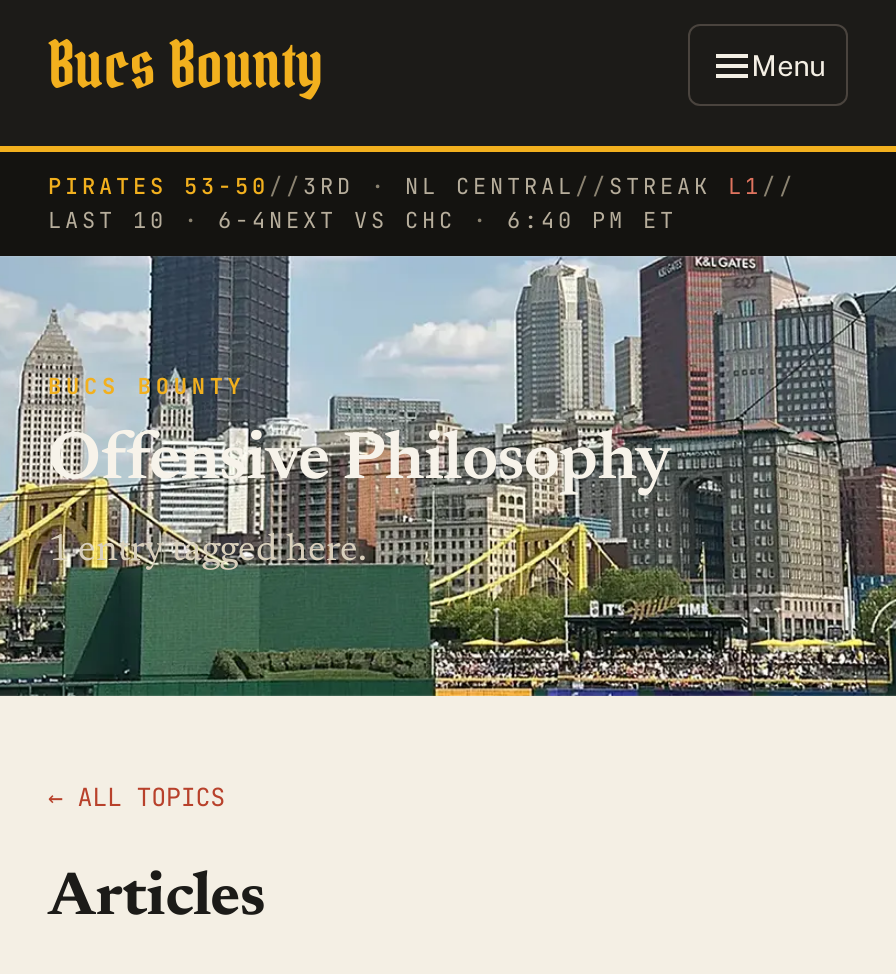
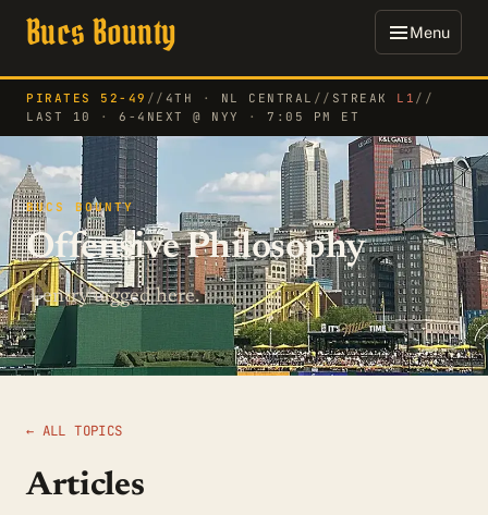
- PIRATES 53-50 // 3RD · NL CENTRAL // STREAK L1 //
+ PIRATES 52-49 // 4TH · NL CENTRAL // STREAK L1 //

- LAST 10 · 6-4 NEXT VS CHC · 6:40 PM ET
+ LAST 10 · 6-4 NEXT @ NYY · 7:05 PM ET
